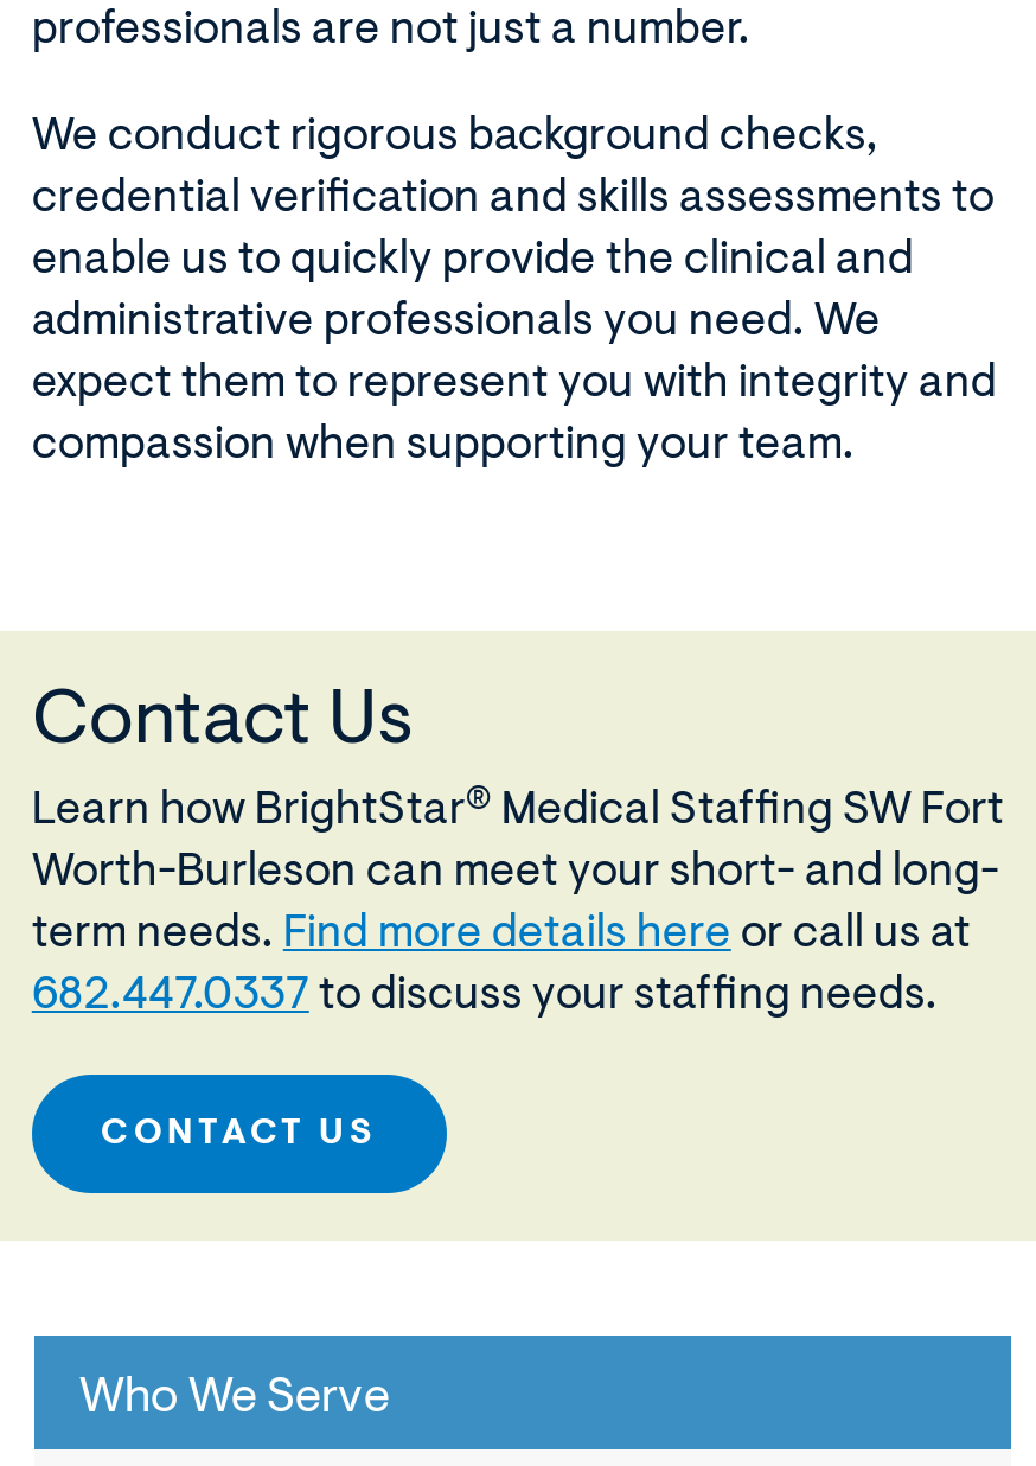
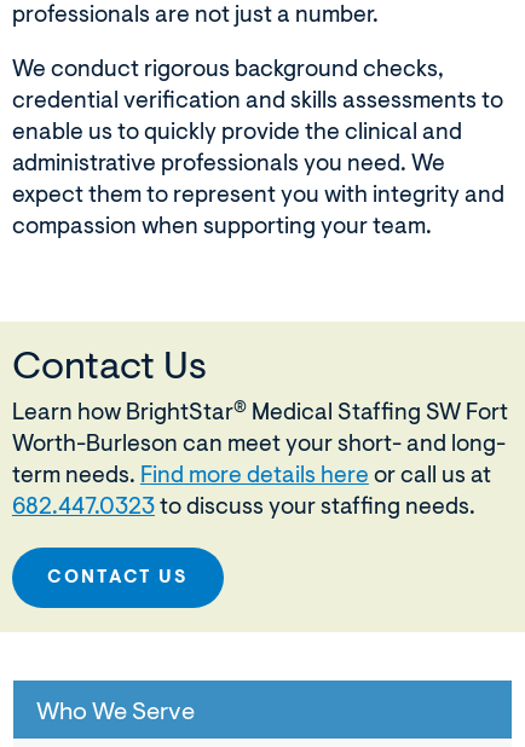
- 682.447.0337 to discuss your staffing needs.
+ 682.447.0323 to discuss your staffing needs.
